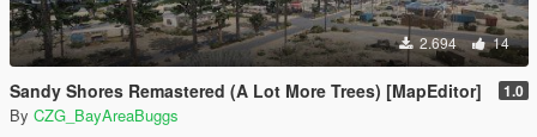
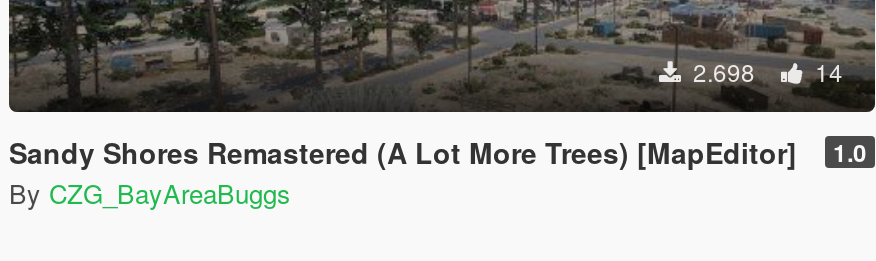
- 2.694 14
+ 2.698 14
